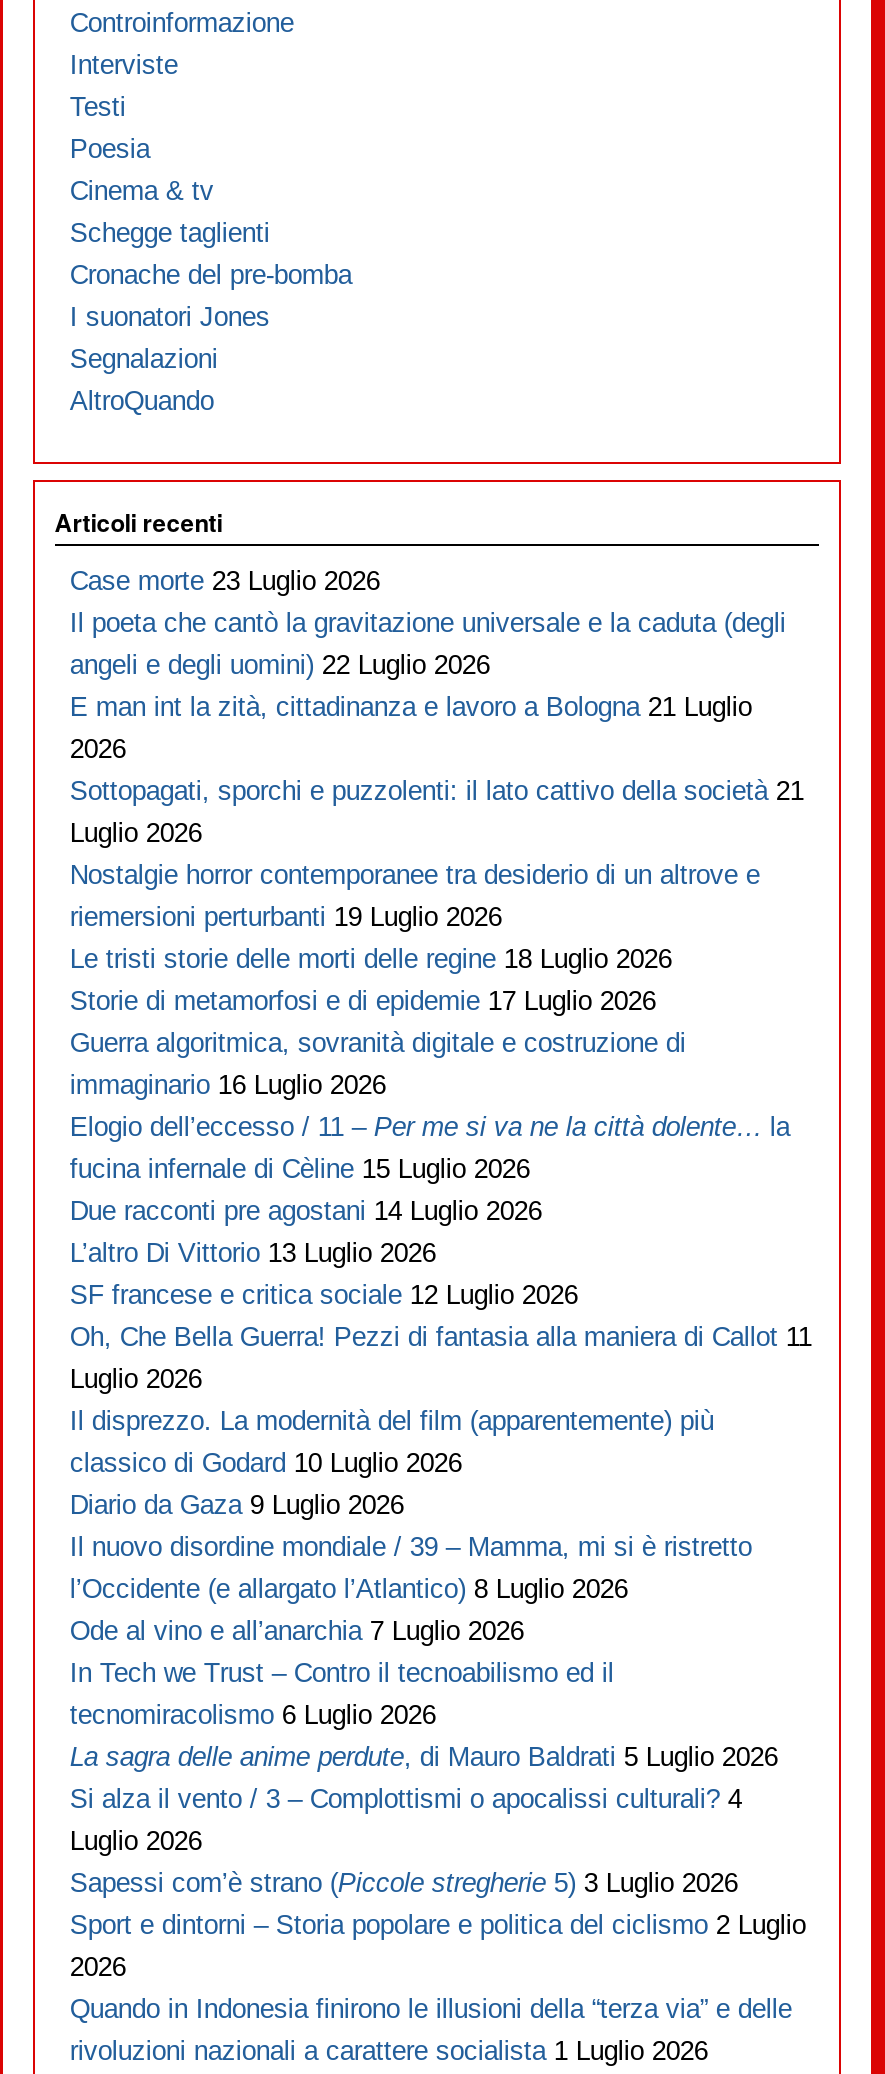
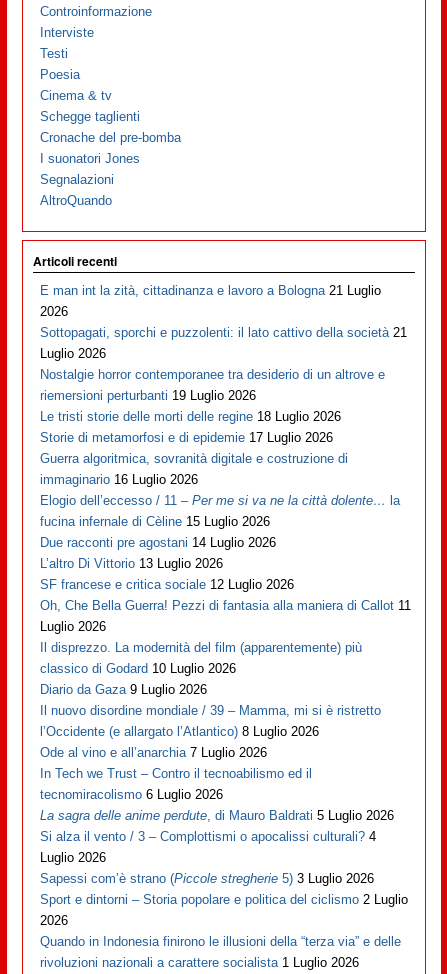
- Case morte 23 Luglio 2026
- Il poeta che cantò la gravitazione universale e la caduta (degli
- angeli e degli uomini) 22 Luglio 2026
